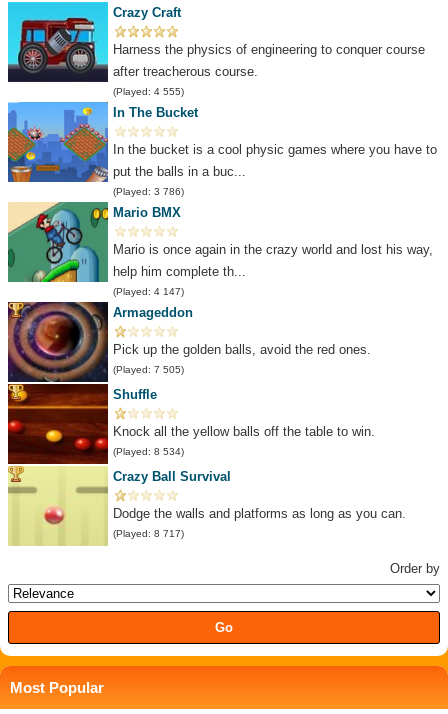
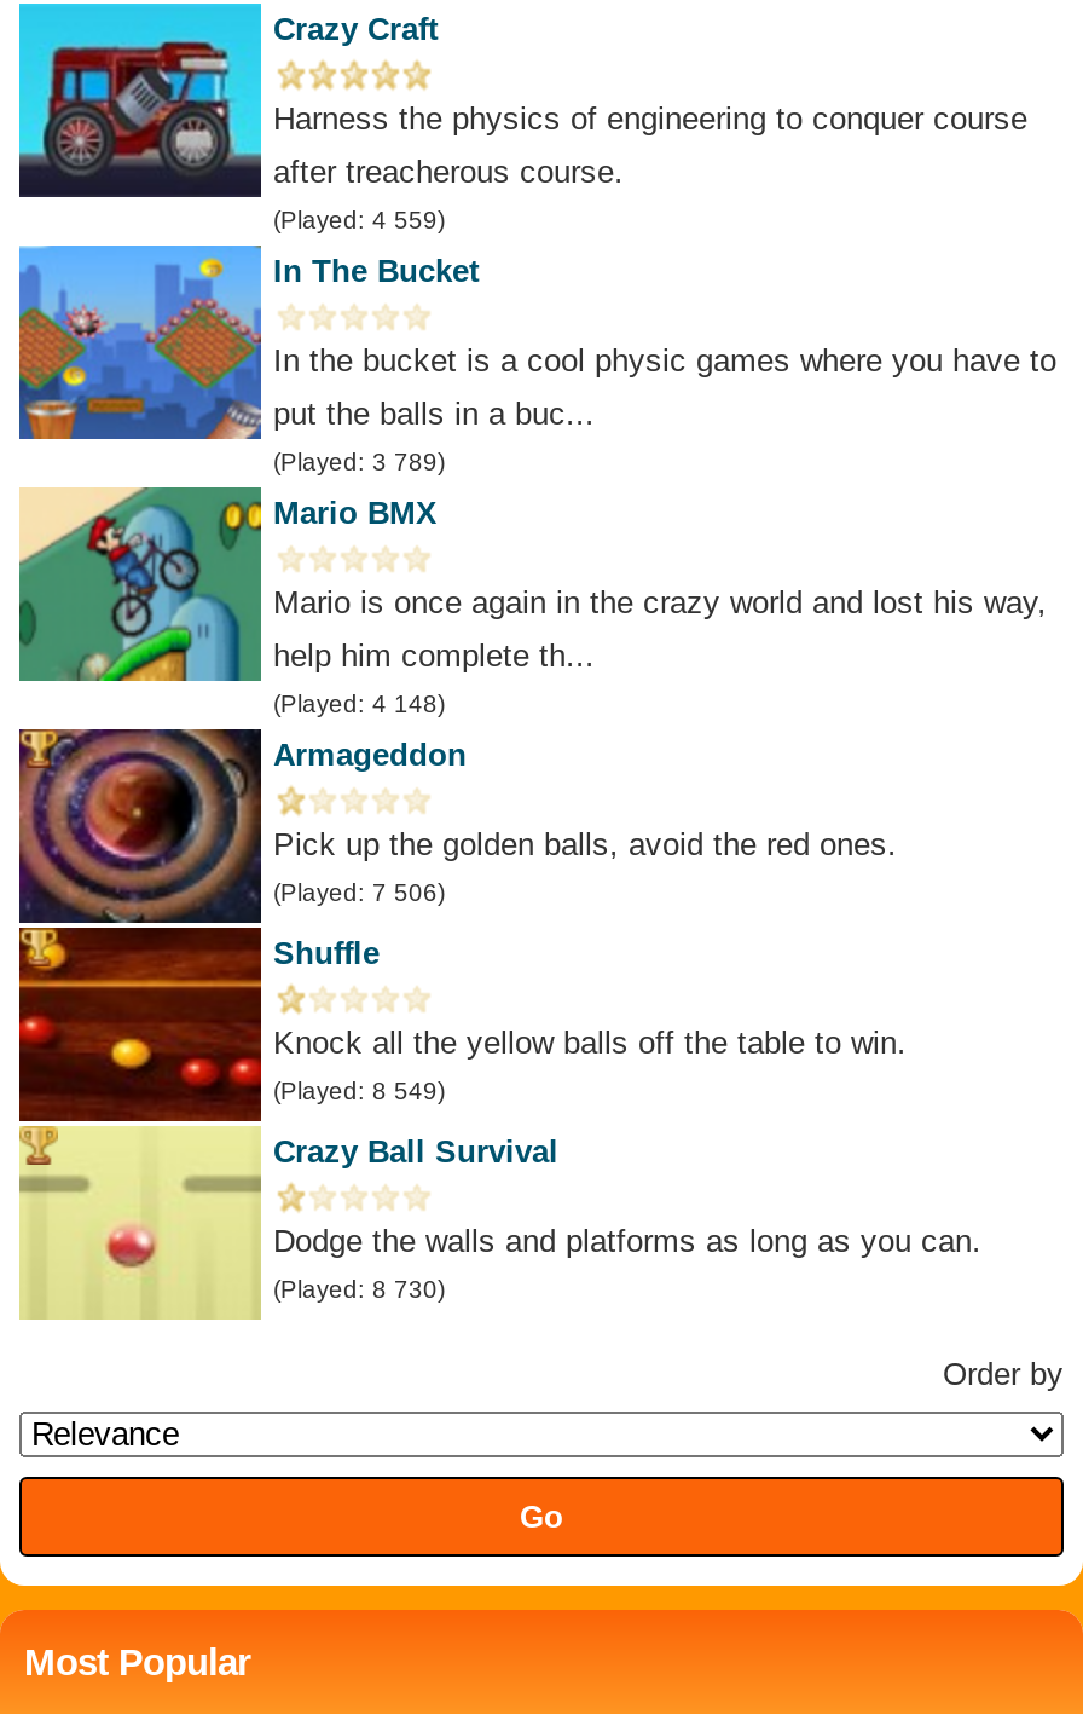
- (Played: 4 555)
+ (Played: 4 559)

- (Played: 3 786)
+ (Played: 3 789)

- (Played: 4 147)
+ (Played: 4 148)

- (Played: 7 505)
+ (Played: 7 506)

- (Played: 8 534)
+ (Played: 8 549)

- (Played: 8 717)
+ (Played: 8 730)
